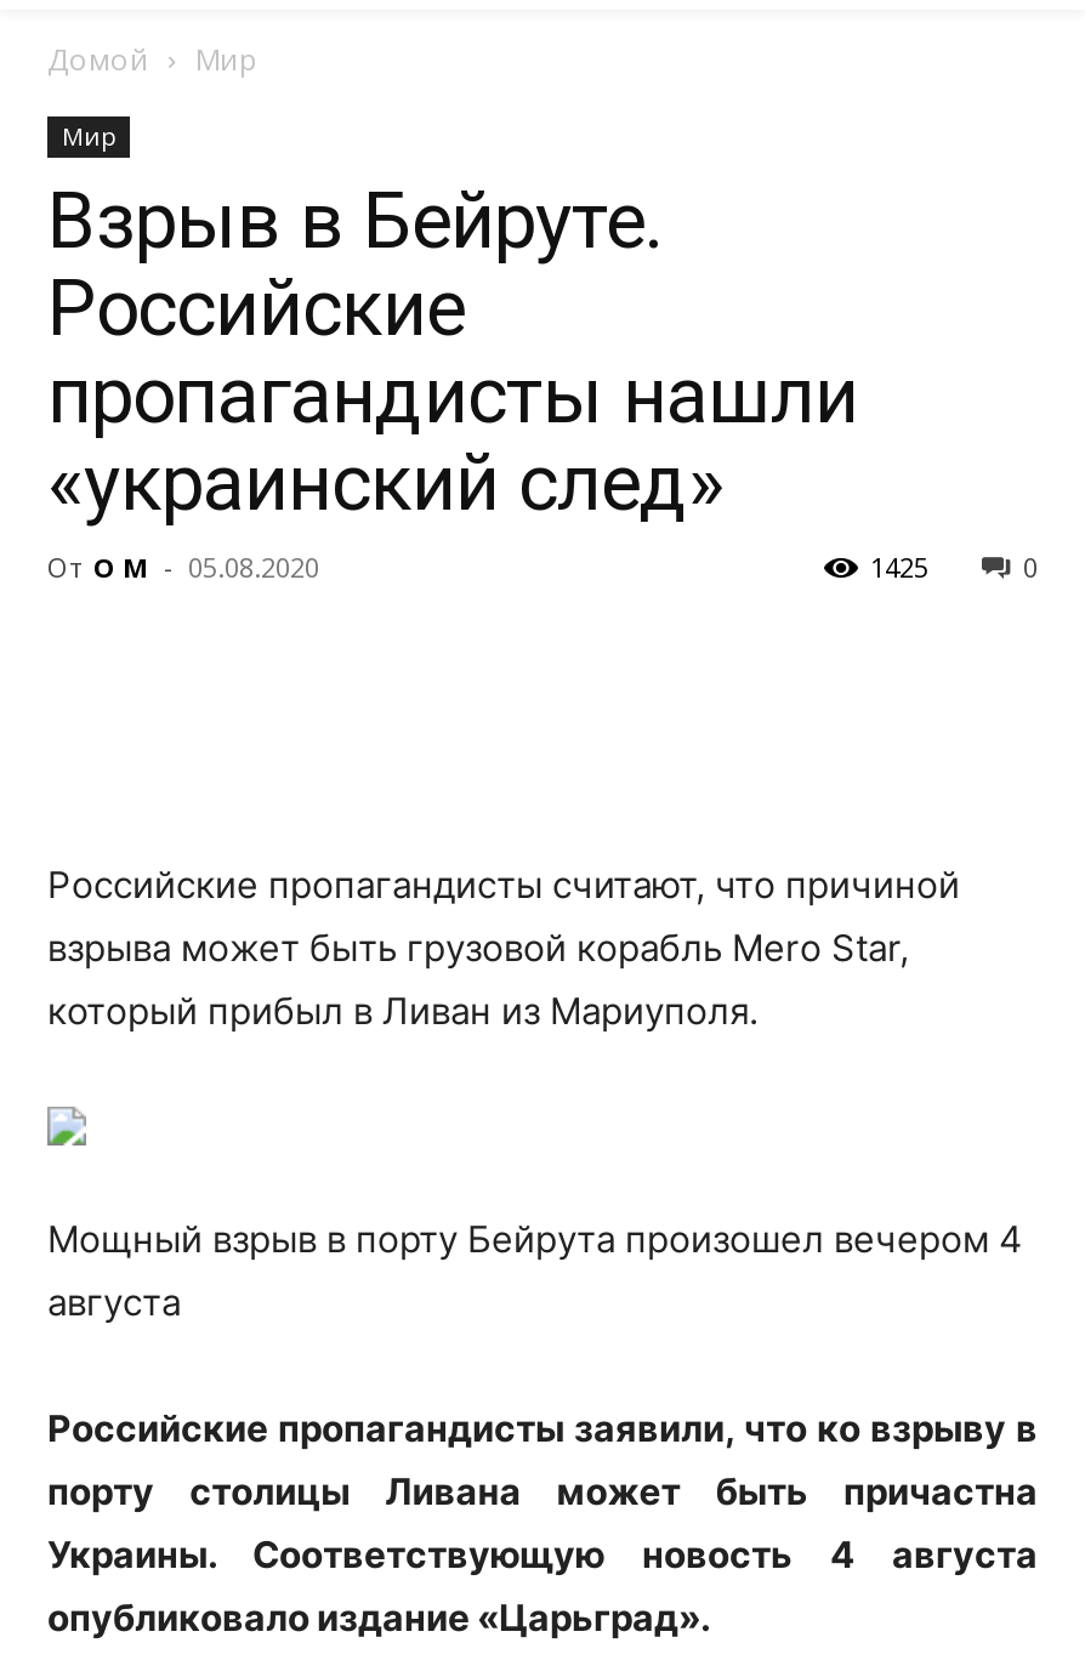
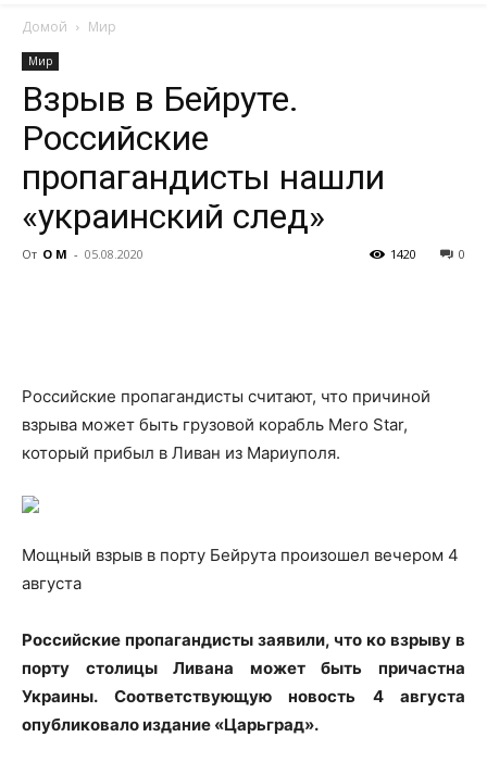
- 1425
+ 1420
